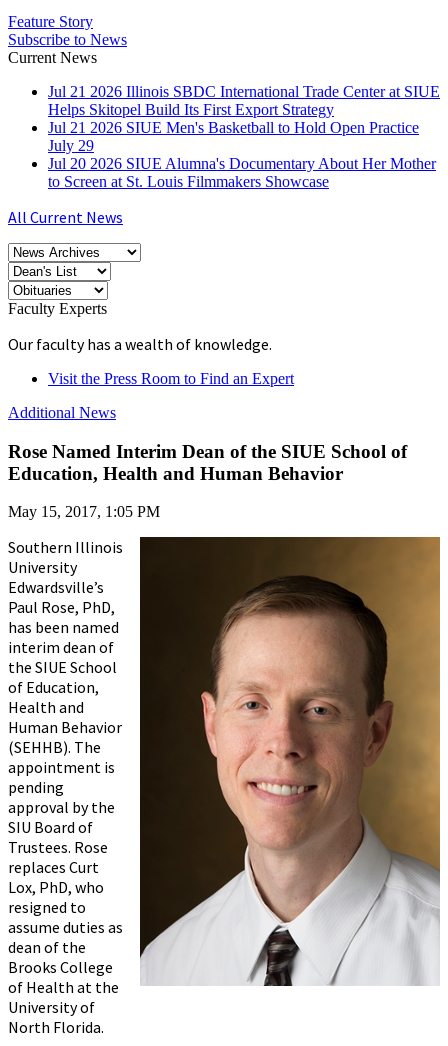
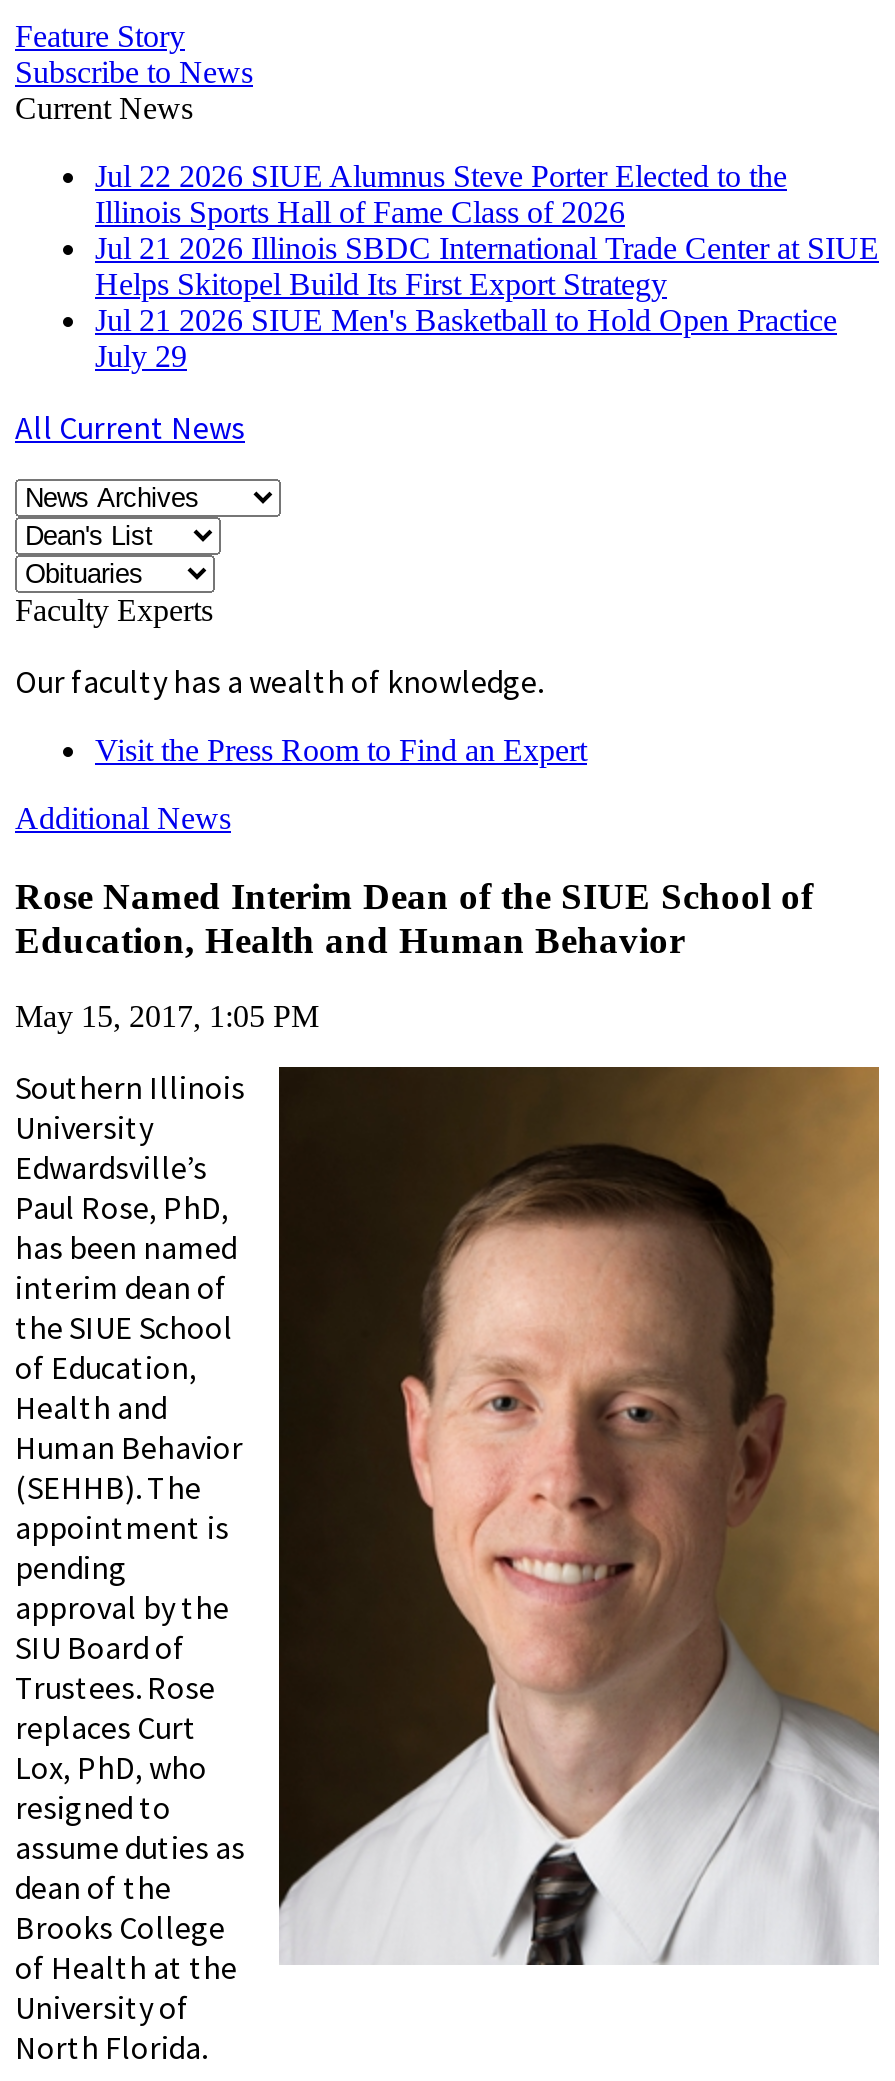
+ Jul 22 2026 SIUE Alumnus Steve Porter Elected to the
+ Illinois Sports Hall of Fame Class of 2026

moved down: Jul 21 2026 Illinois SBDC International Trade Center at SIUE | Helps Skitopel Build Its First Export Strategy | Jul 21 2026 SIUE Men's Basketball to Hold Open Practice | July 29

- Jul 20 2026 SIUE Alumna's Documentary About Her Mother
- to Screen at St. Louis Filmmakers Showcase
